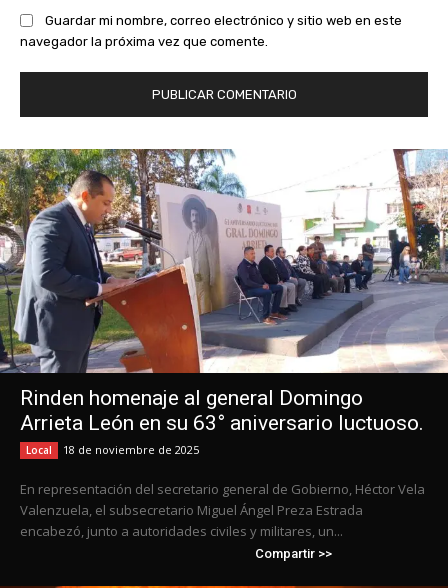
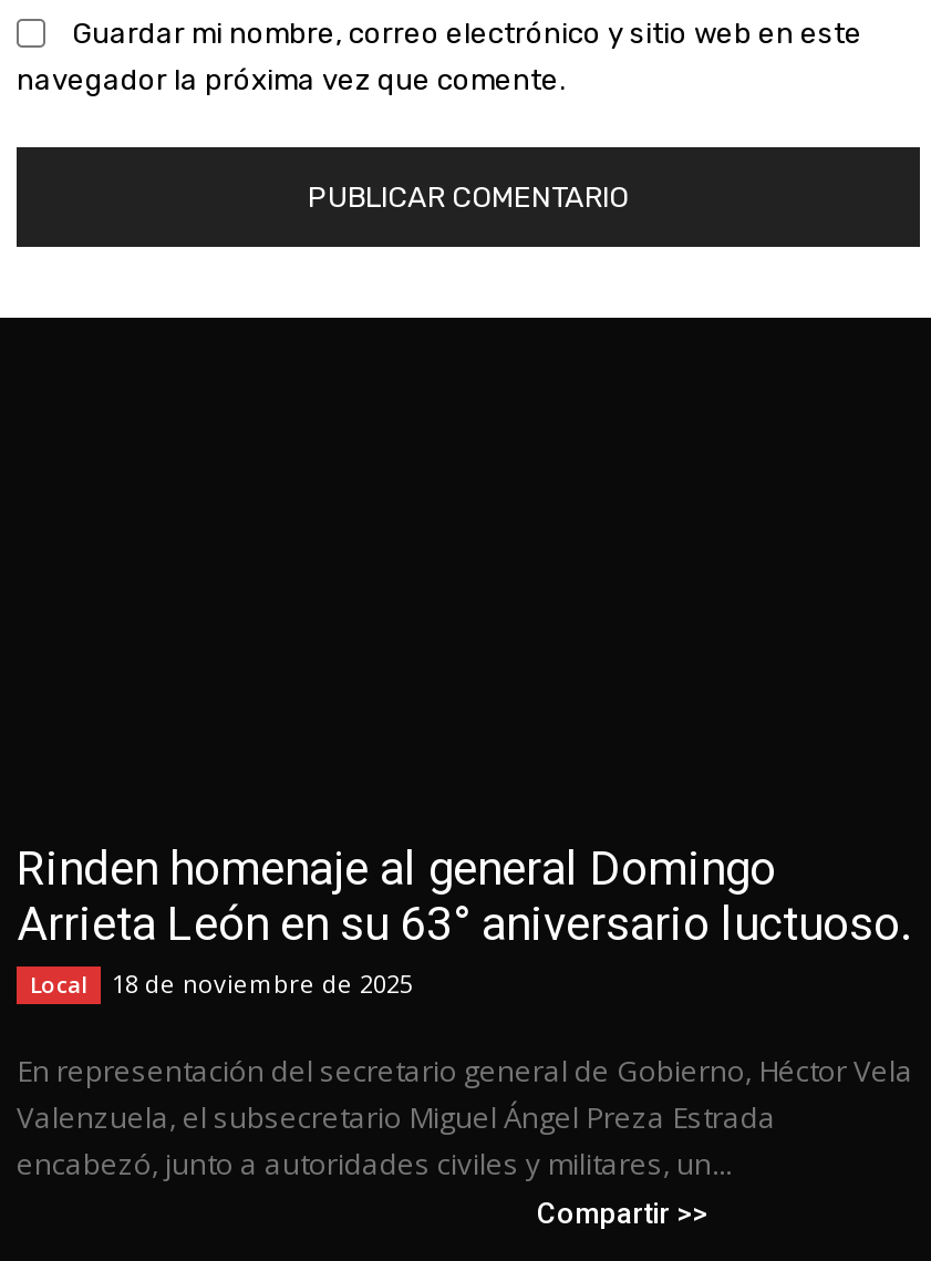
- [image]
